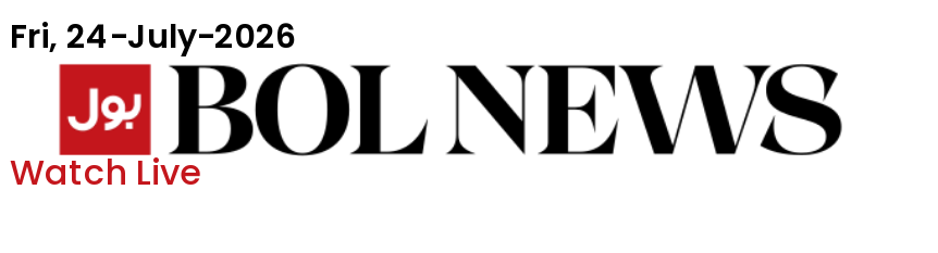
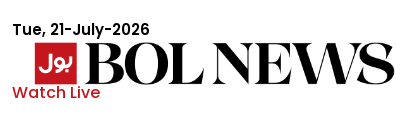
- Fri, 24-July-2026
+ Tue, 21-July-2026
